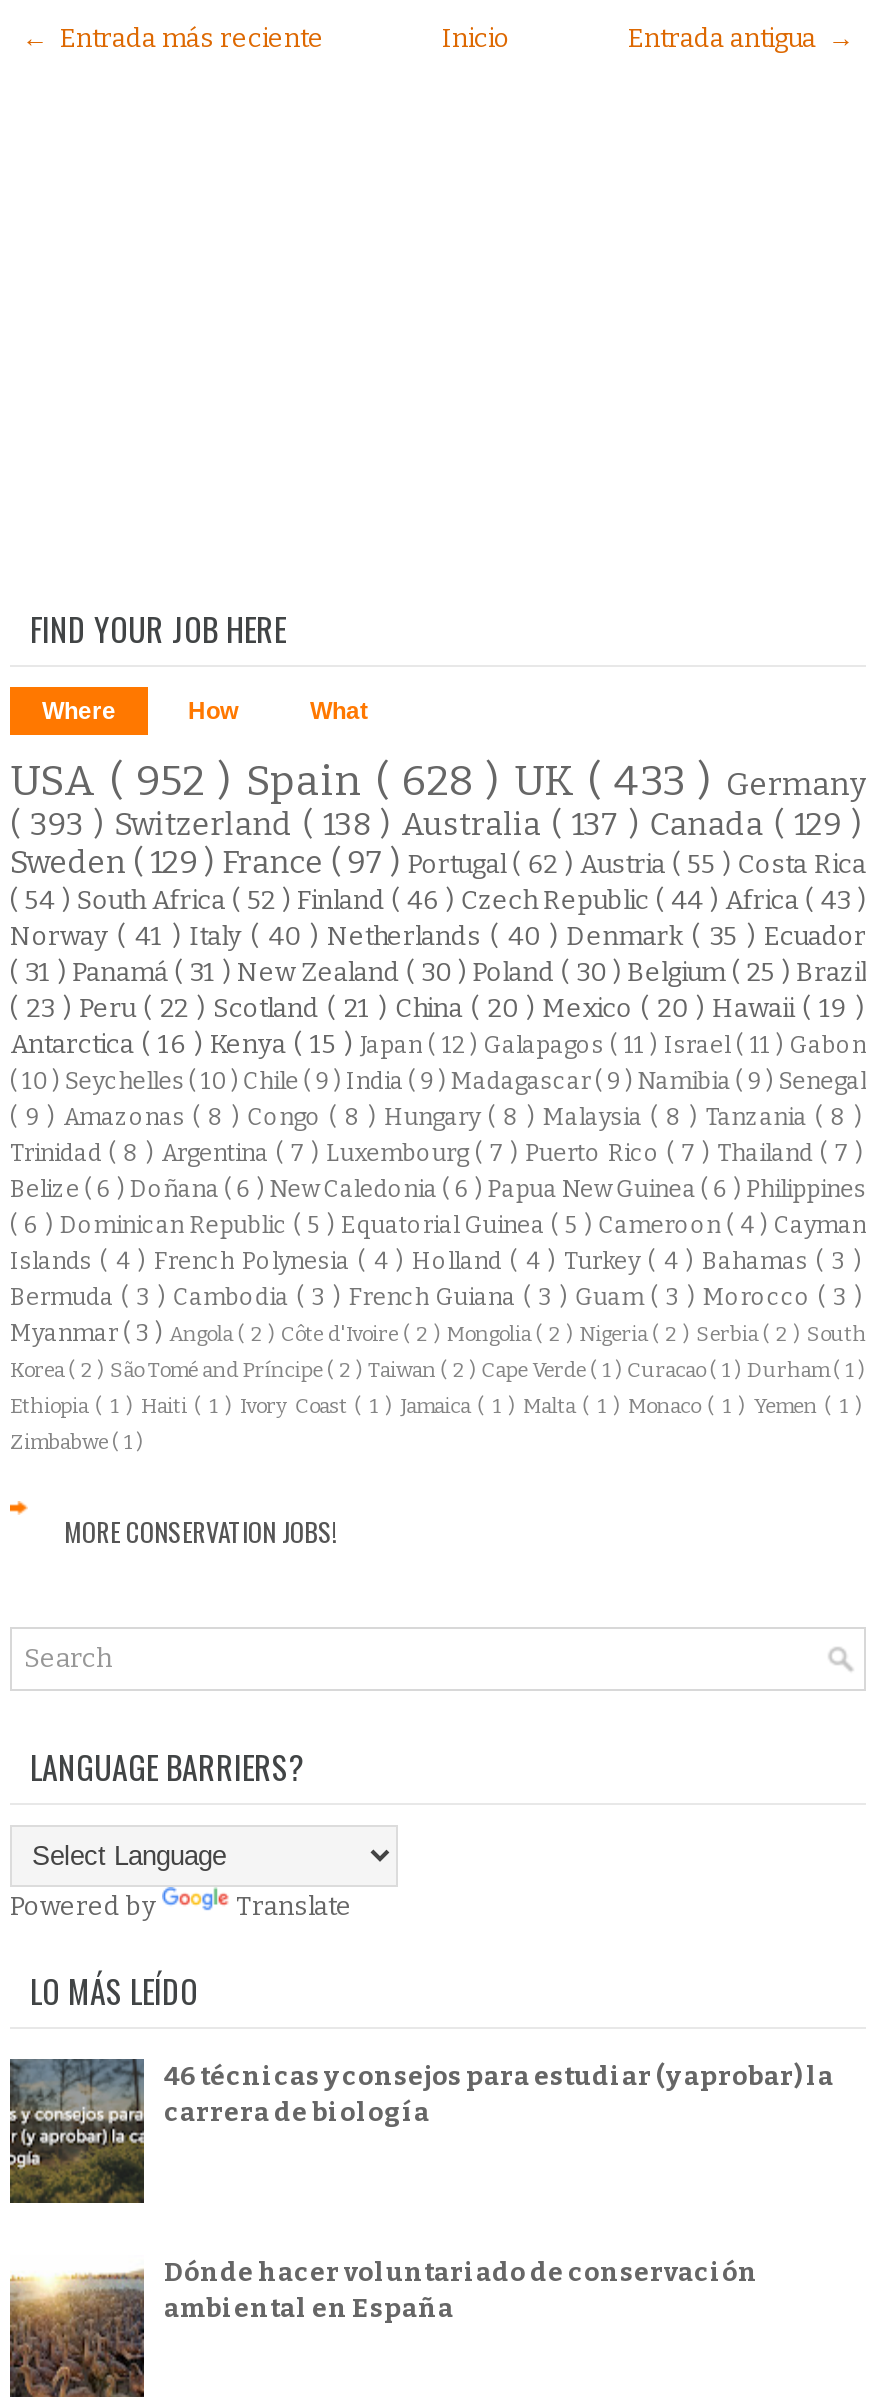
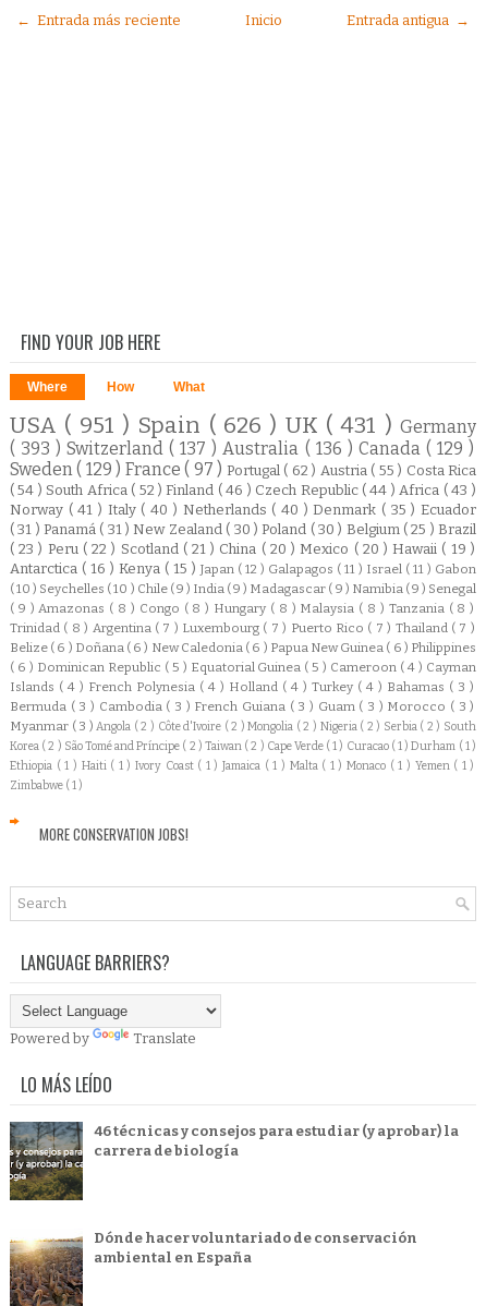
- USA ( 952 ) Spain ( 628 ) UK ( 433 ) Germany
+ USA ( 951 ) Spain ( 626 ) UK ( 431 ) Germany

- ( 393 ) Switzerland ( 138 ) Australia ( 137 ) Canada ( 129 )
+ ( 393 ) Switzerland ( 137 ) Australia ( 136 ) Canada ( 129 )
